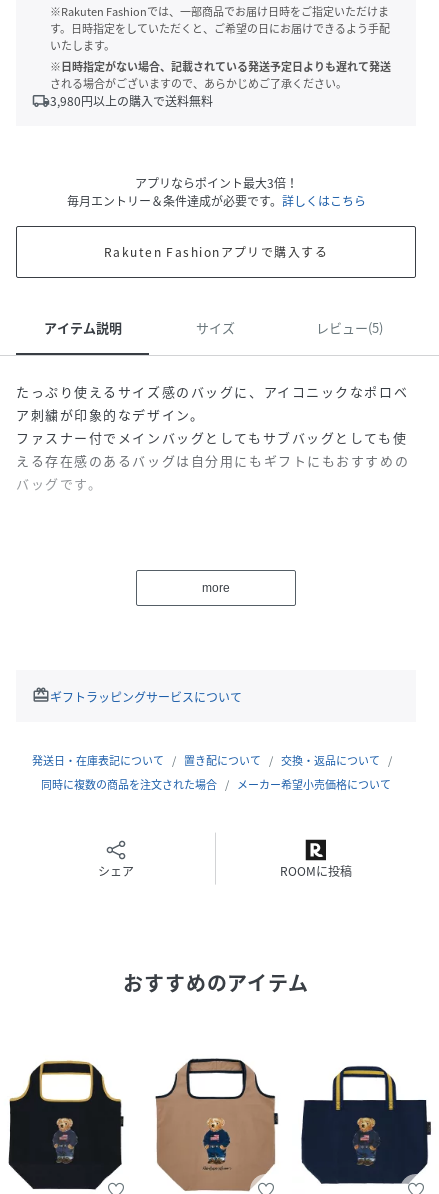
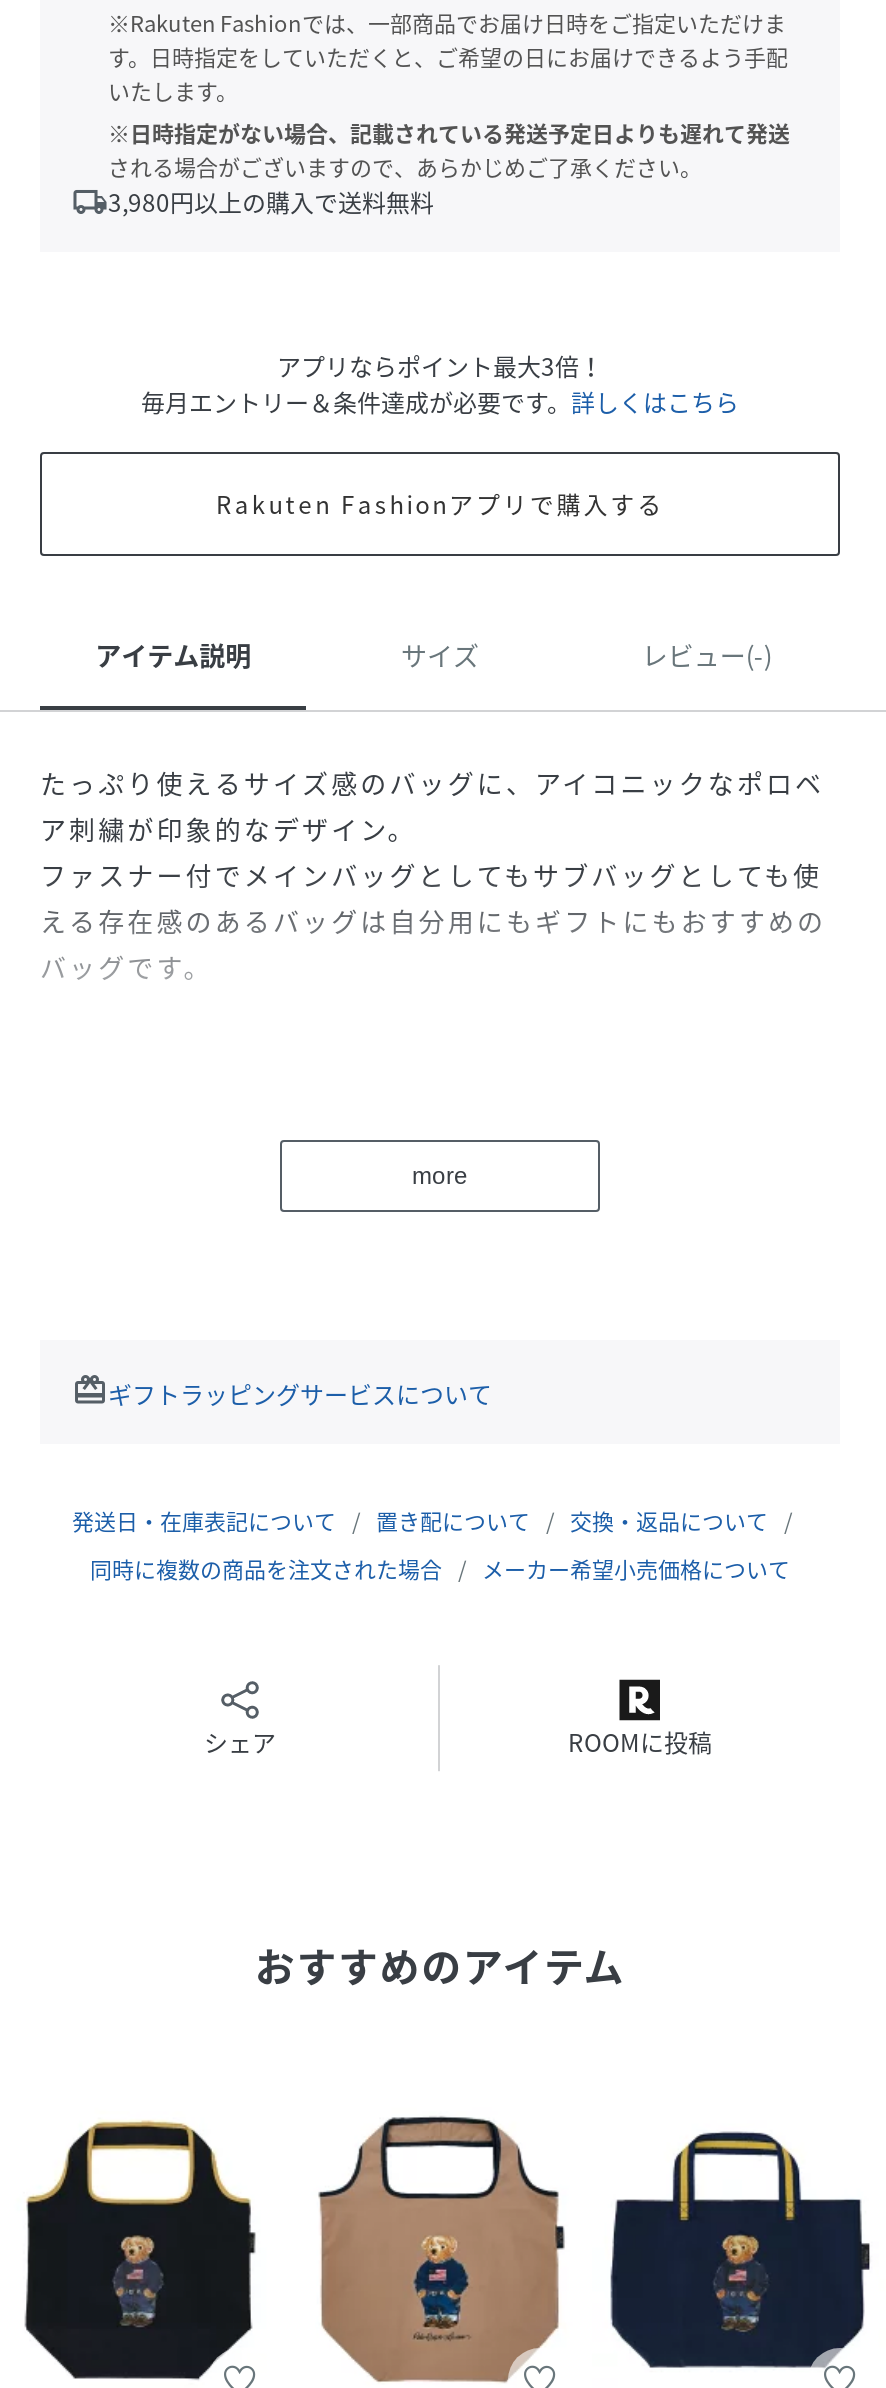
- レビュー(5)
+ レビュー(-)
